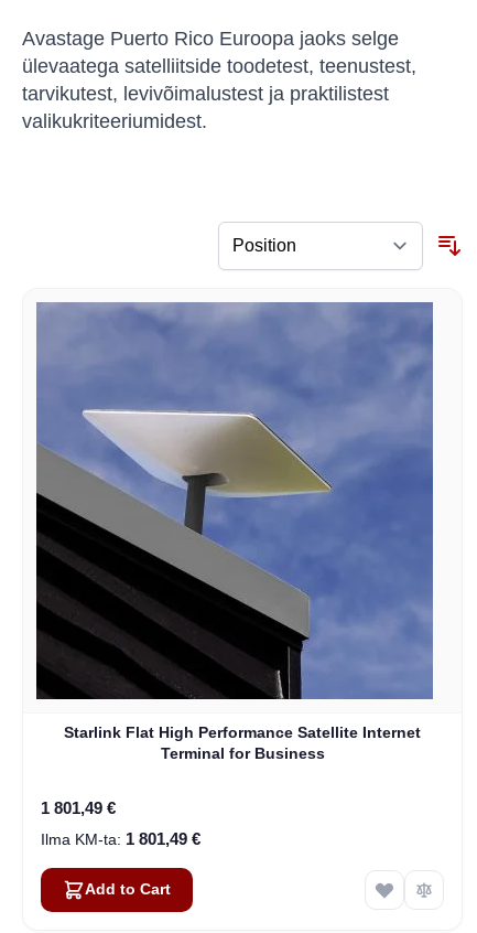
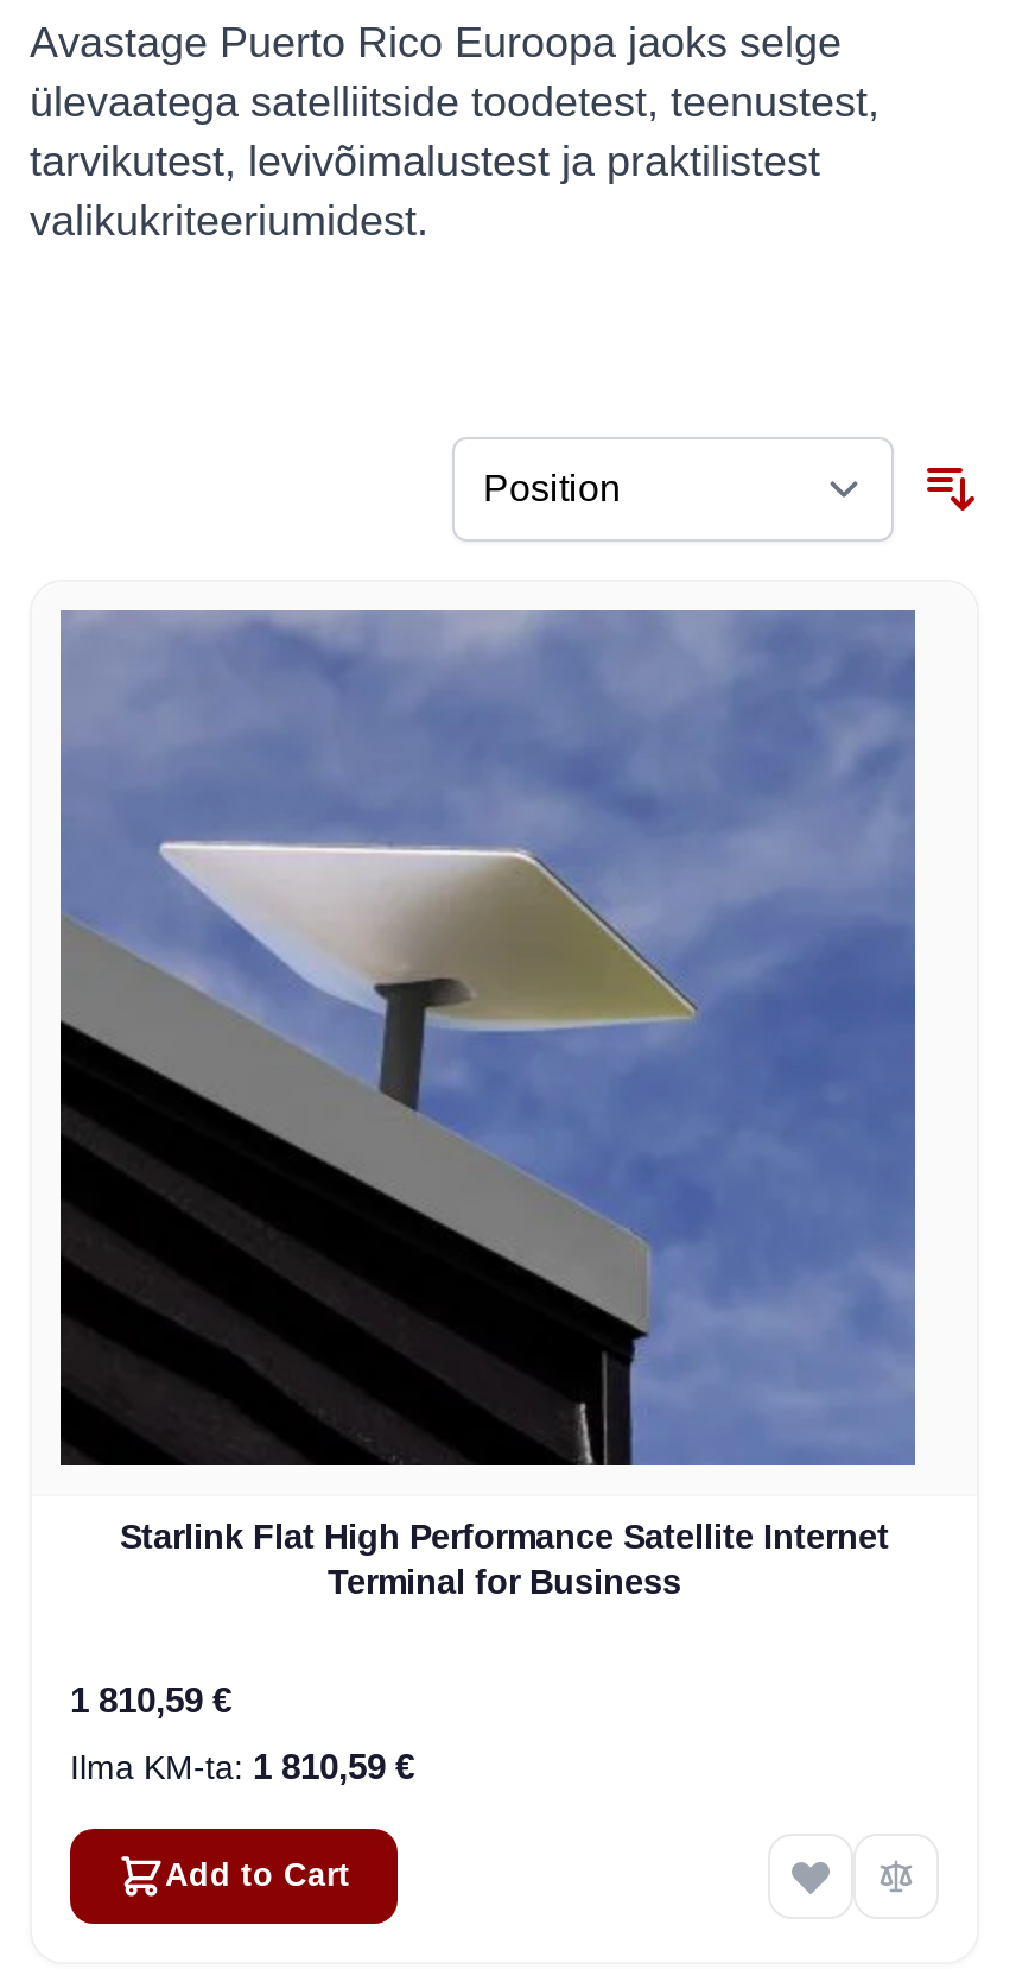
- 1 801,49 €
+ 1 810,59 €

- 1 801,49 €
+ 1 810,59 €
